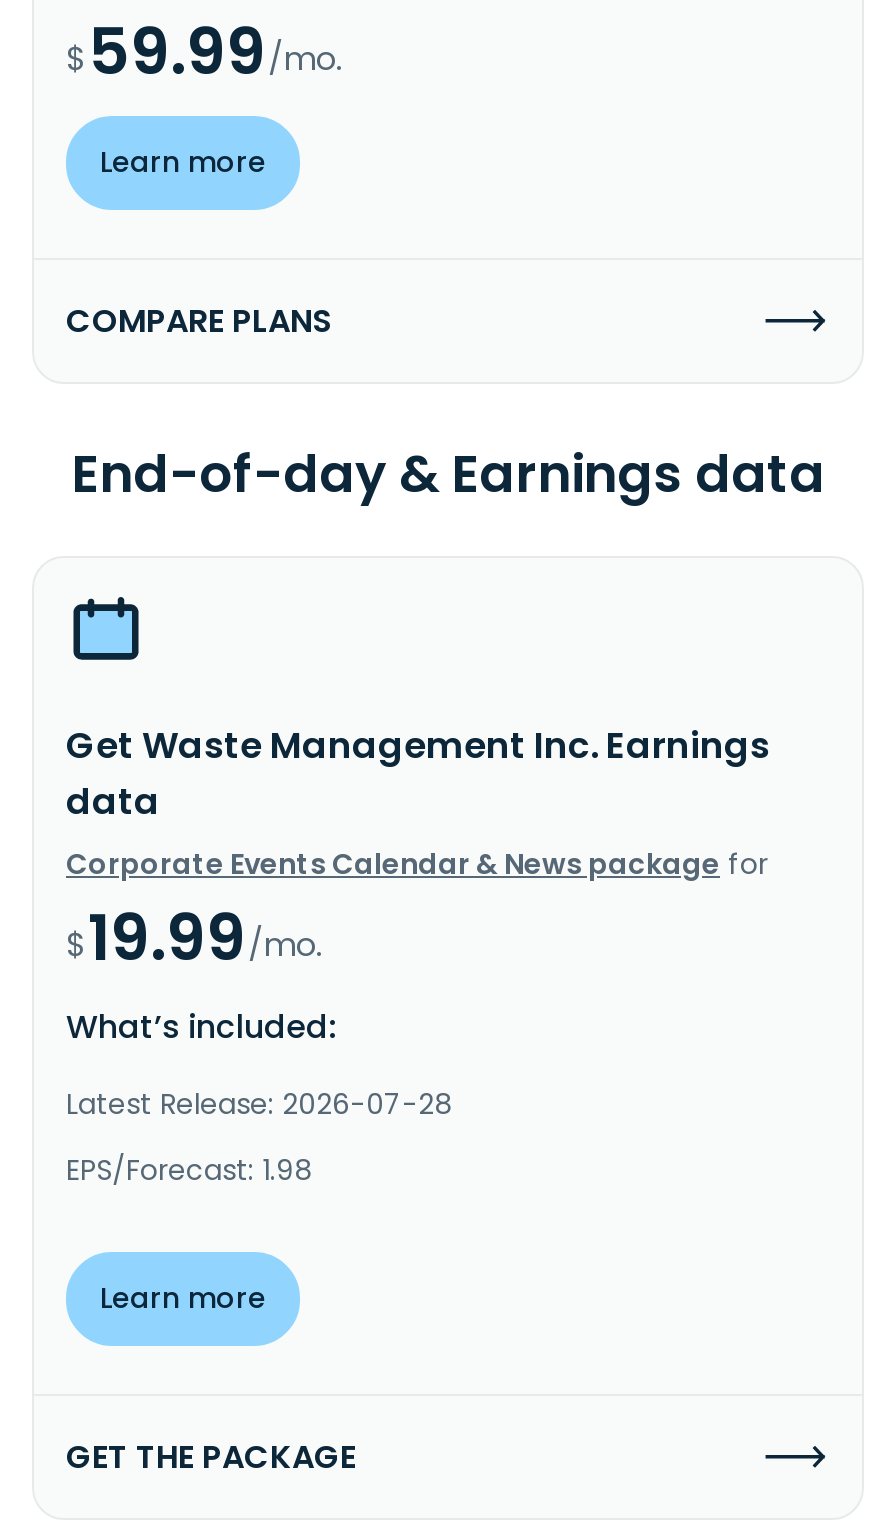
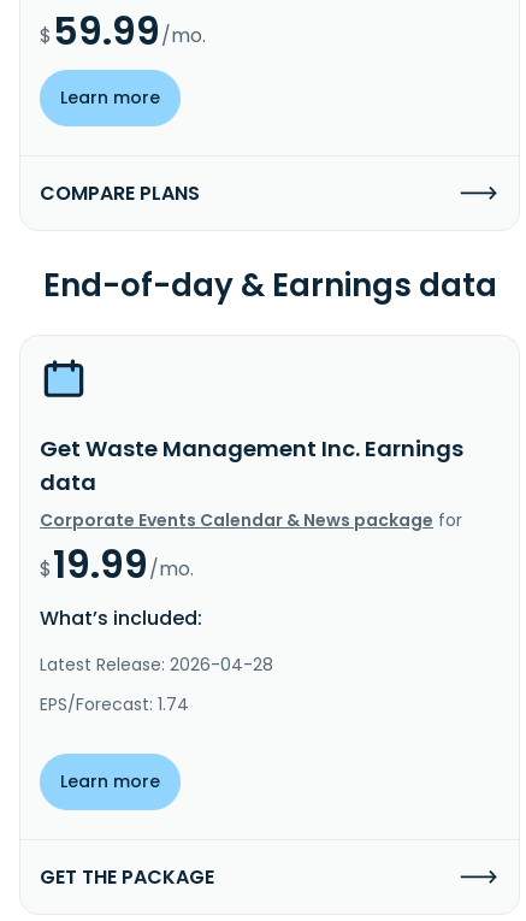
- Latest Release: 2026-07-28
+ Latest Release: 2026-04-28

- EPS/Forecast: 1.98
+ EPS/Forecast: 1.74
